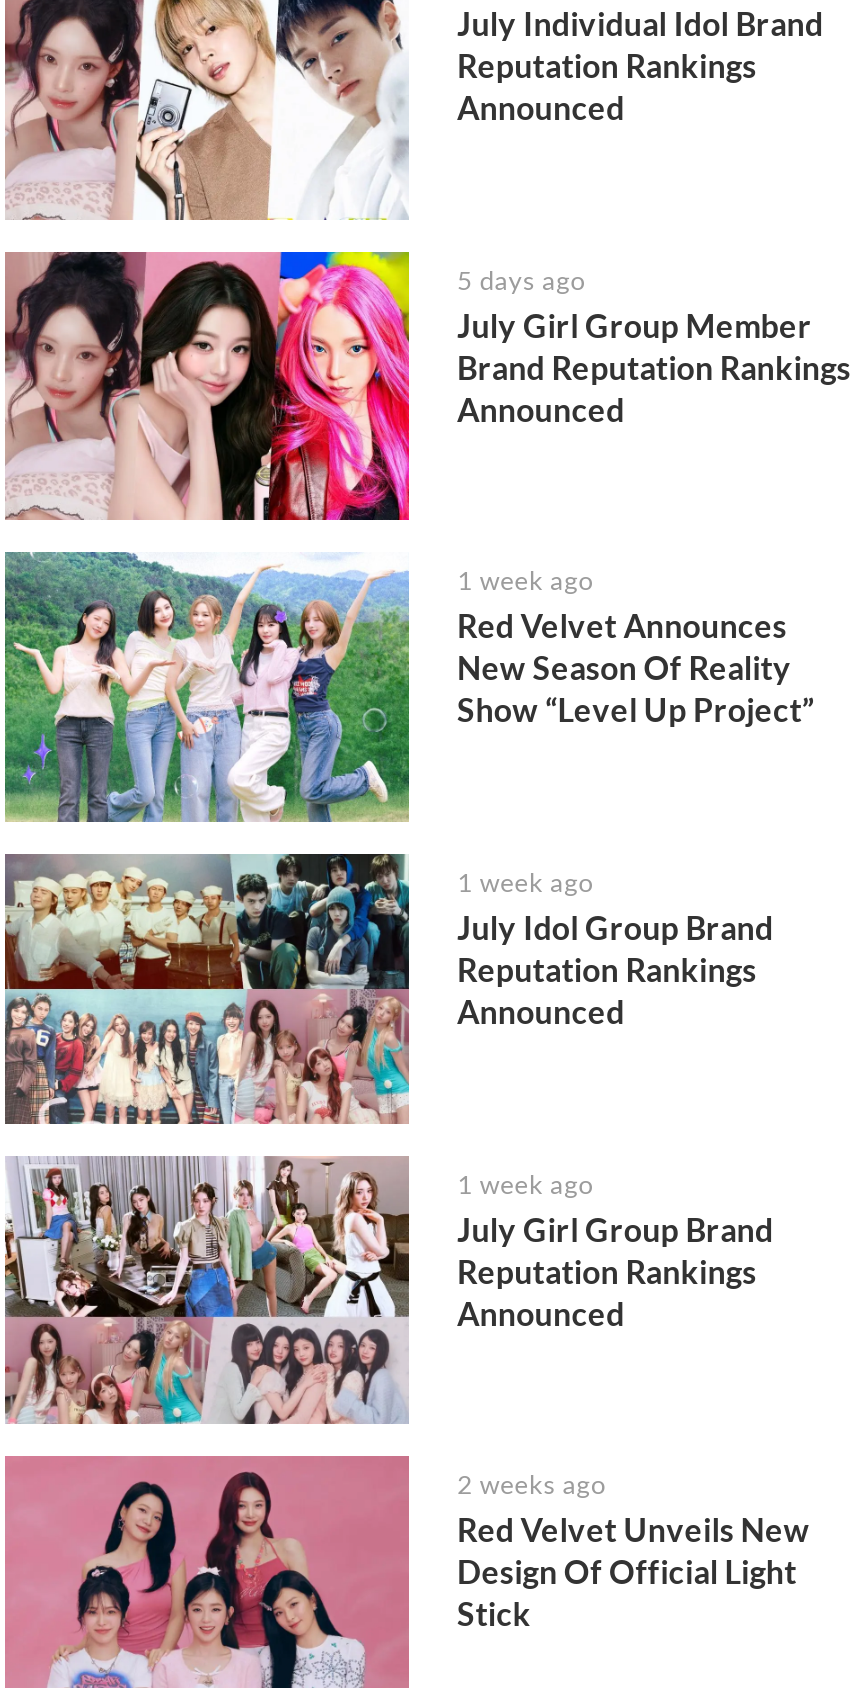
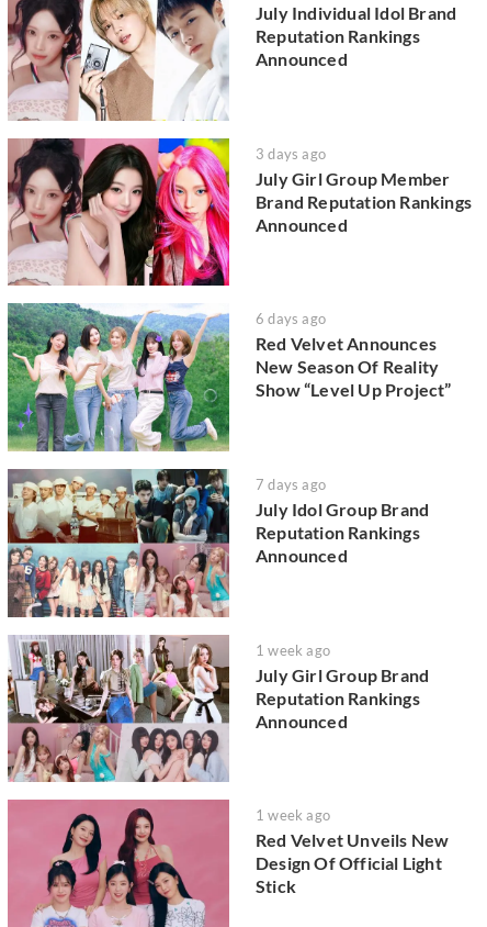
- 5 days ago
+ 3 days ago

- 1 week ago
+ 6 days ago

- 1 week ago
+ 7 days ago

- 2 weeks ago
+ 1 week ago
